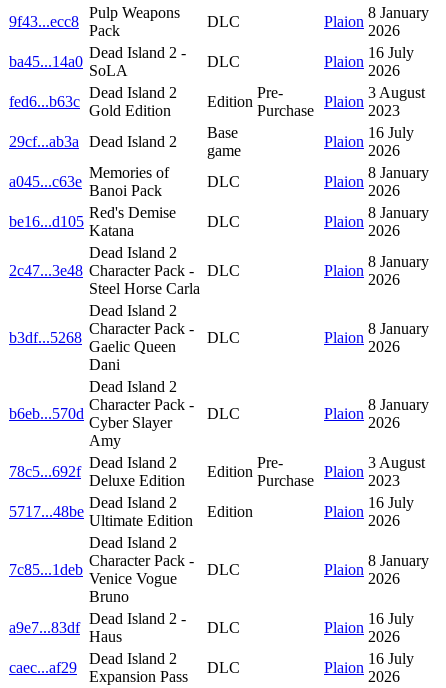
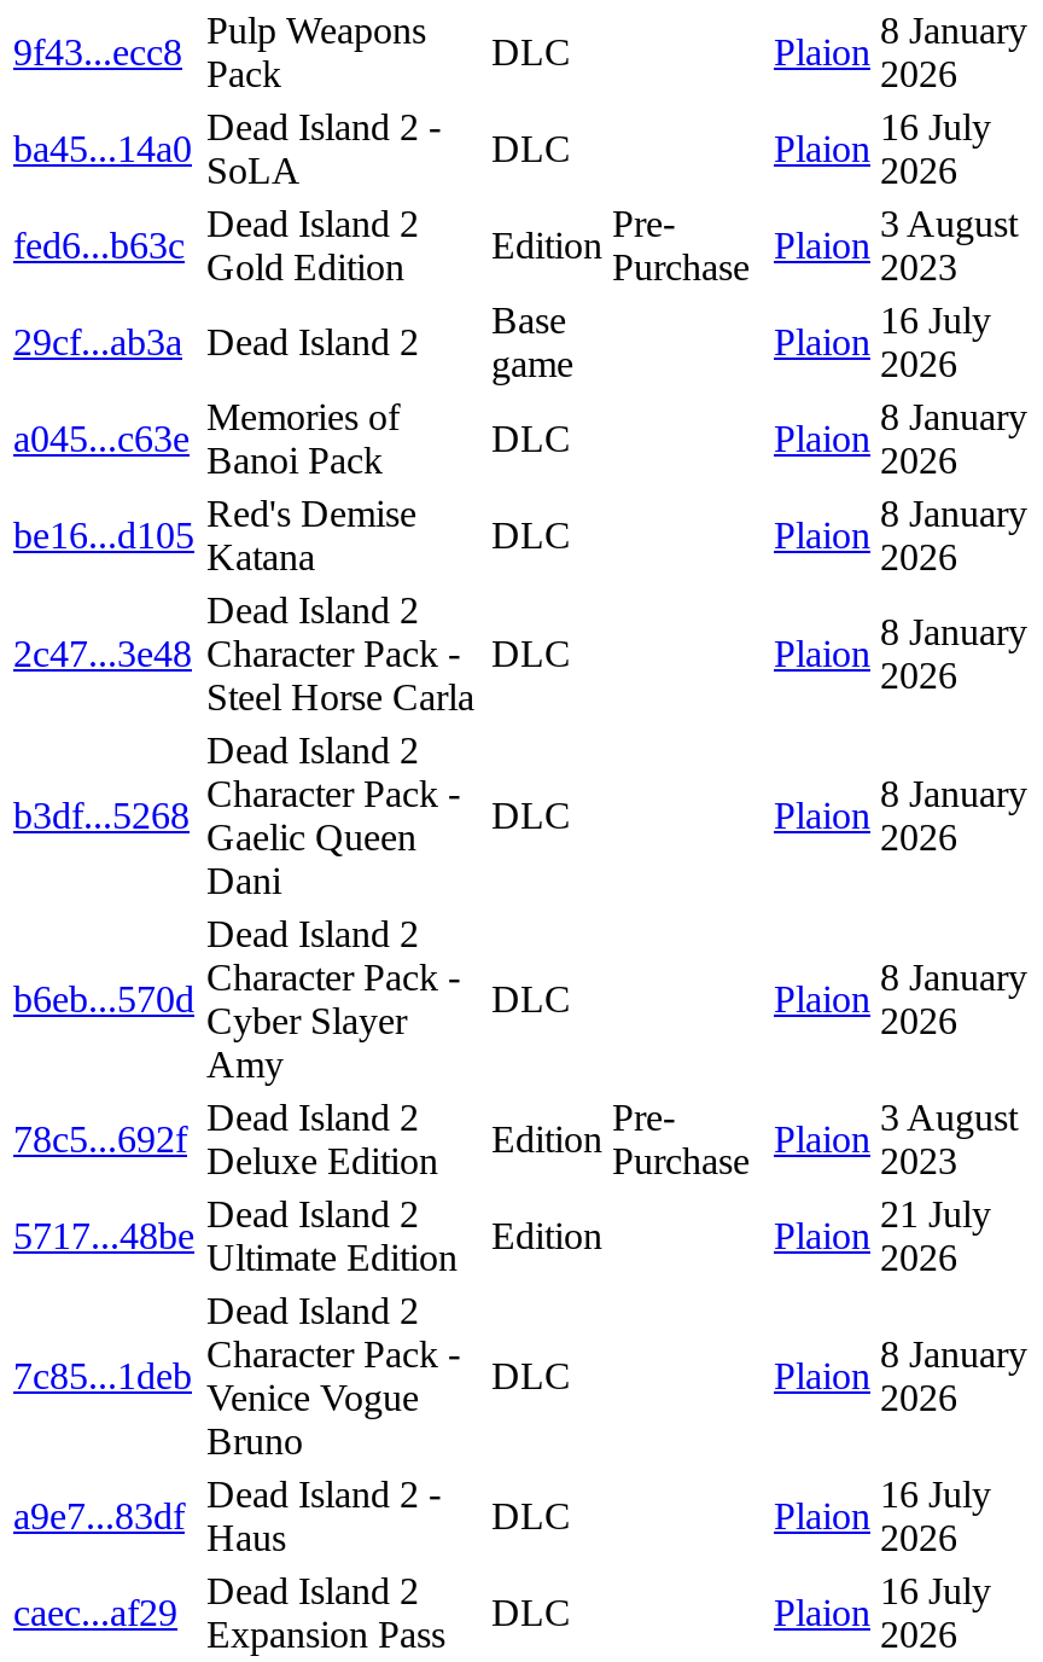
- 16 July
+ 21 July
